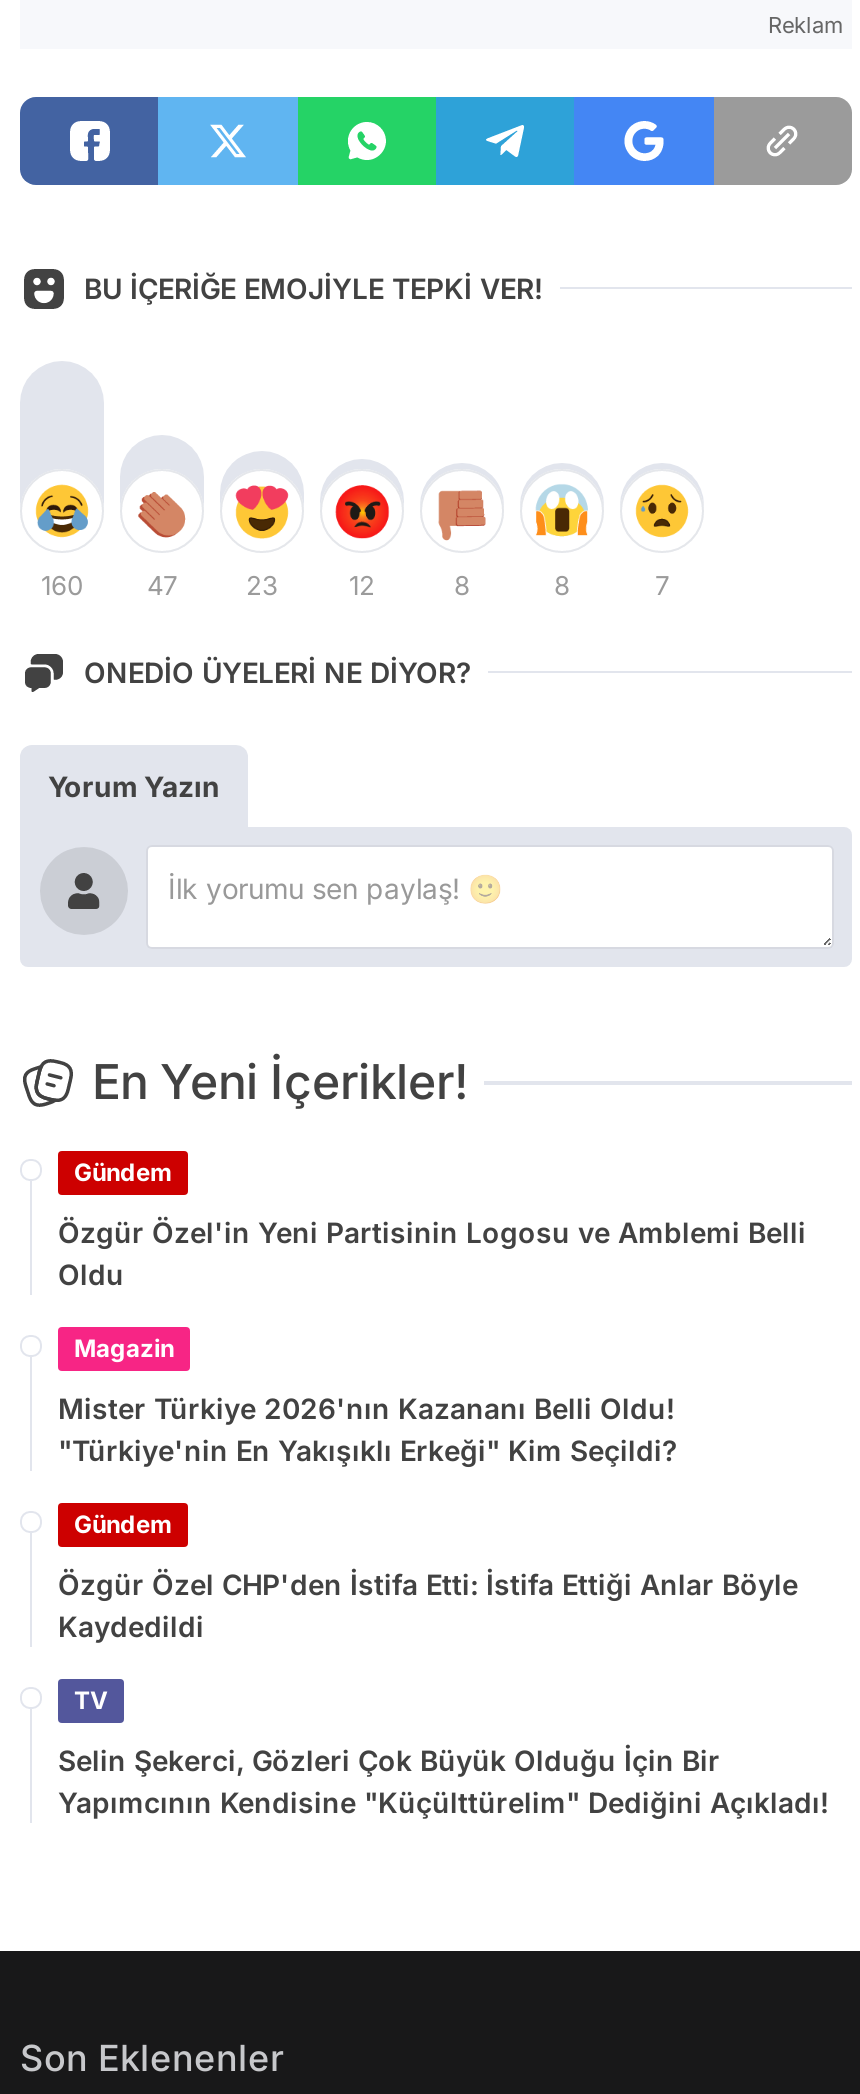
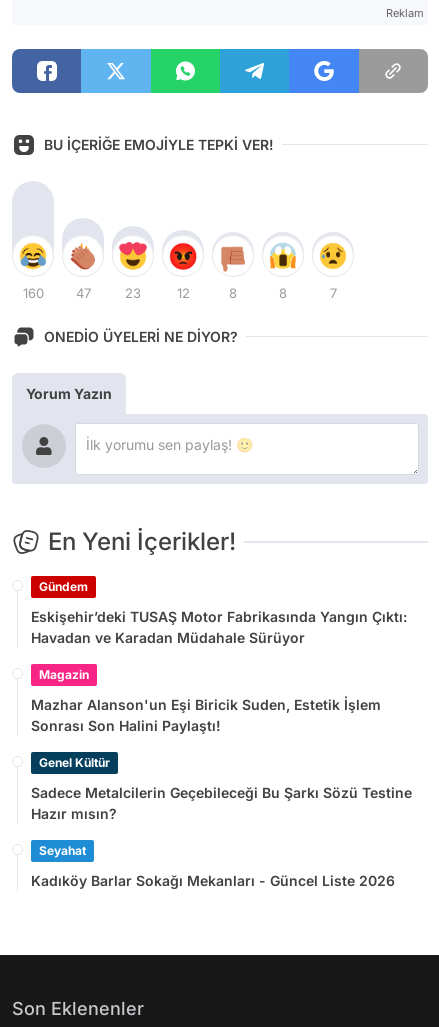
- Özgür Özel'in Yeni Partisinin Logosu ve Amblemi Belli
- Oldu
+ Eskişehir’deki TUSAŞ Motor Fabrikasında Yangın Çıktı:
+ Havadan ve Karadan Müdahale Sürüyor

- Mister Türkiye 2026'nın Kazananı Belli Oldu!
- "Türkiye'nin En Yakışıklı Erkeği" Kim Seçildi?
+ Mazhar Alanson'un Eşi Biricik Suden, Estetik İşlem
+ Sonrası Son Halini Paylaştı!

- Gündem
+ Genel Kültür

- Özgür Özel CHP'den İstifa Etti: İstifa Ettiği Anlar Böyle
- Kaydedildi
+ Sadece Metalcilerin Geçebileceği Bu Şarkı Sözü Testine
+ Hazır mısın?

- TV
+ Seyahat

- Selin Şekerci, Gözleri Çok Büyük Olduğu İçin Bir
- Yapımcının Kendisine "Küçülttürelim" Dediğini Açıkladı!
+ Kadıköy Barlar Sokağı Mekanları - Güncel Liste 2026
